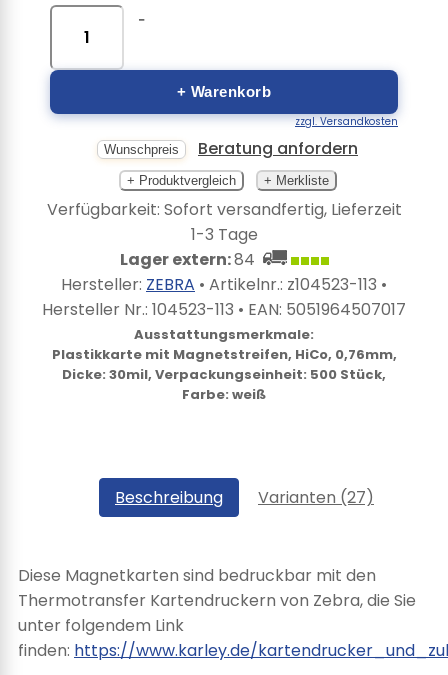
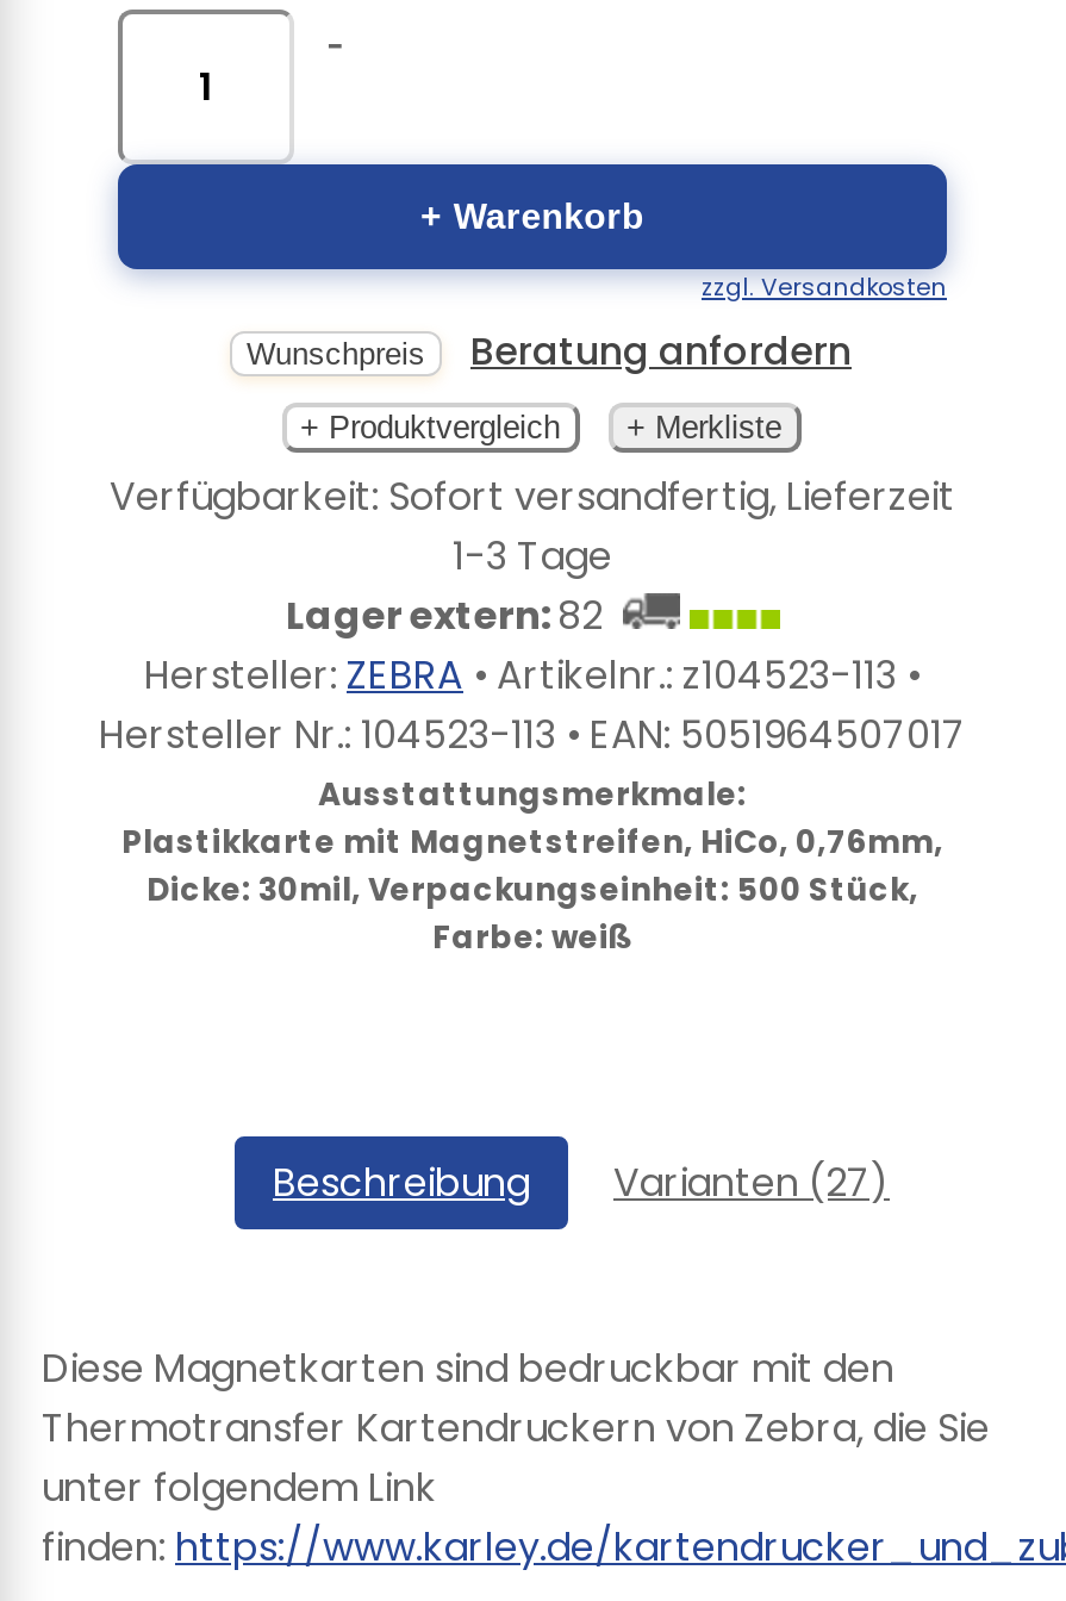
- Lager extern: 84
+ Lager extern: 82
